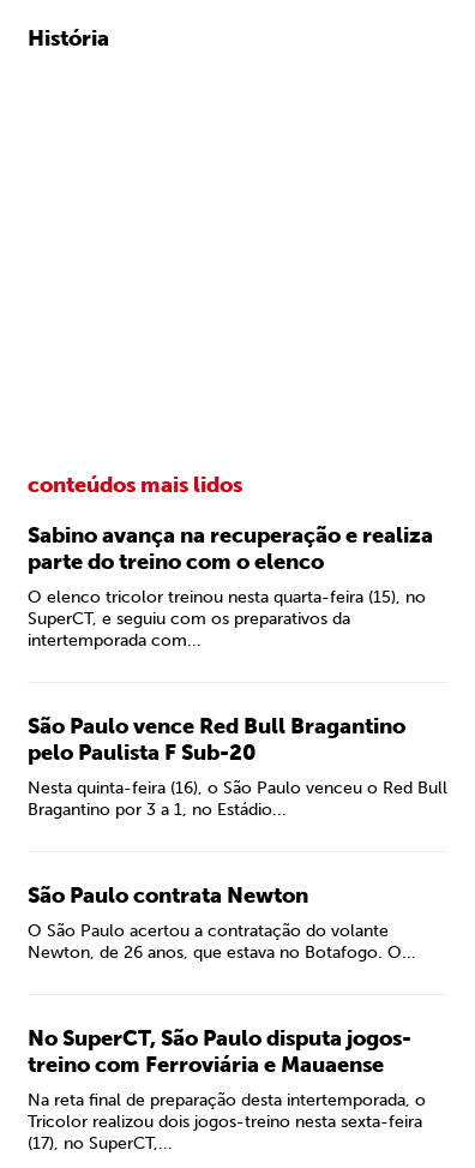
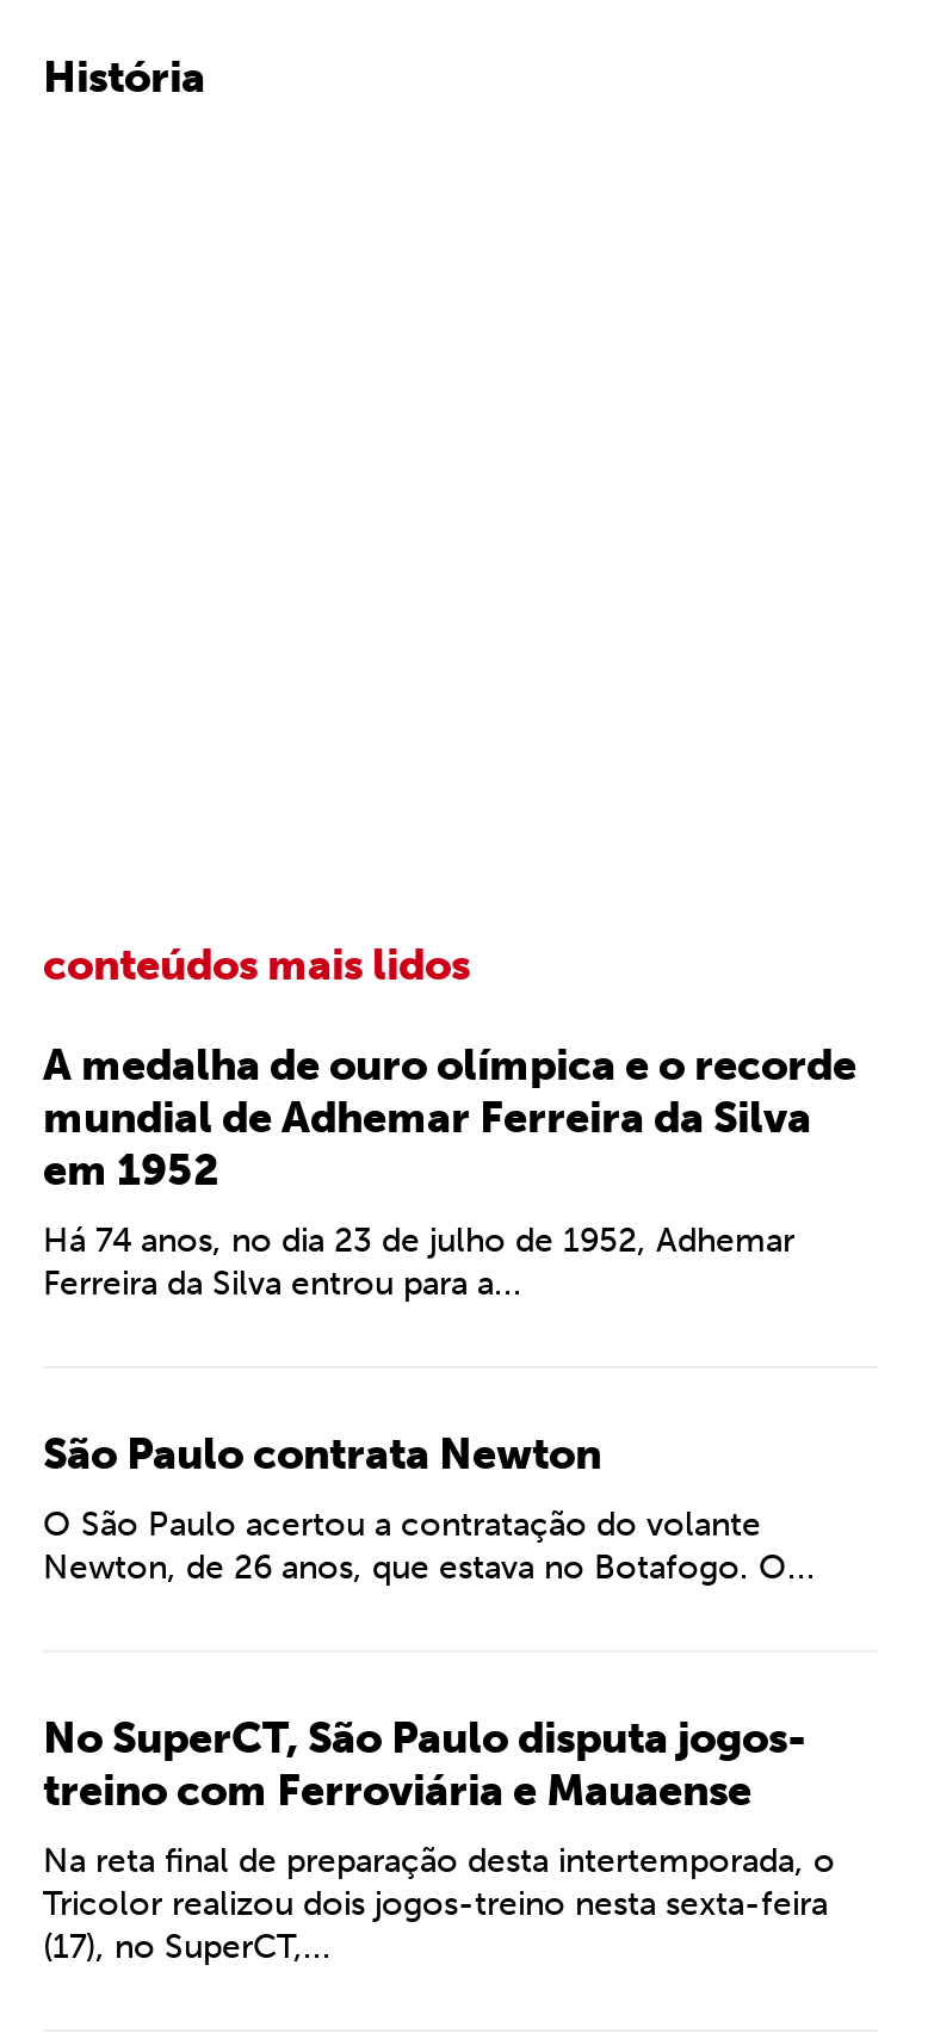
- Sabino avança na recuperação e realiza
- parte do treino com o elenco
- O elenco tricolor treinou nesta quarta-feira (15), no
- SuperCT, e seguiu com os preparativos da
- intertemporada com...
- São Paulo vence Red Bull Bragantino
- pelo Paulista F Sub-20
- Nesta quinta-feira (16), o São Paulo venceu o Red Bull
- Bragantino por 3 a 1, no Estádio...
+ A medalha de ouro olímpica e o recorde
+ mundial de Adhemar Ferreira da Silva
+ em 1952
+ Há 74 anos, no dia 23 de julho de 1952, Adhemar
+ Ferreira da Silva entrou para a...
